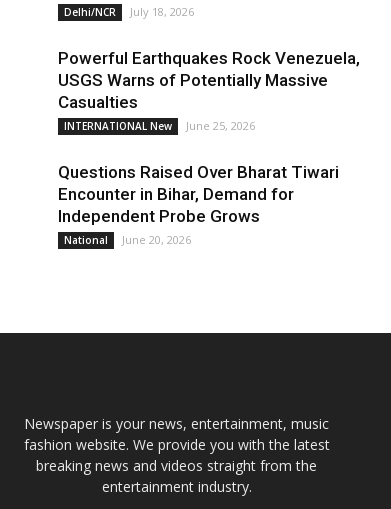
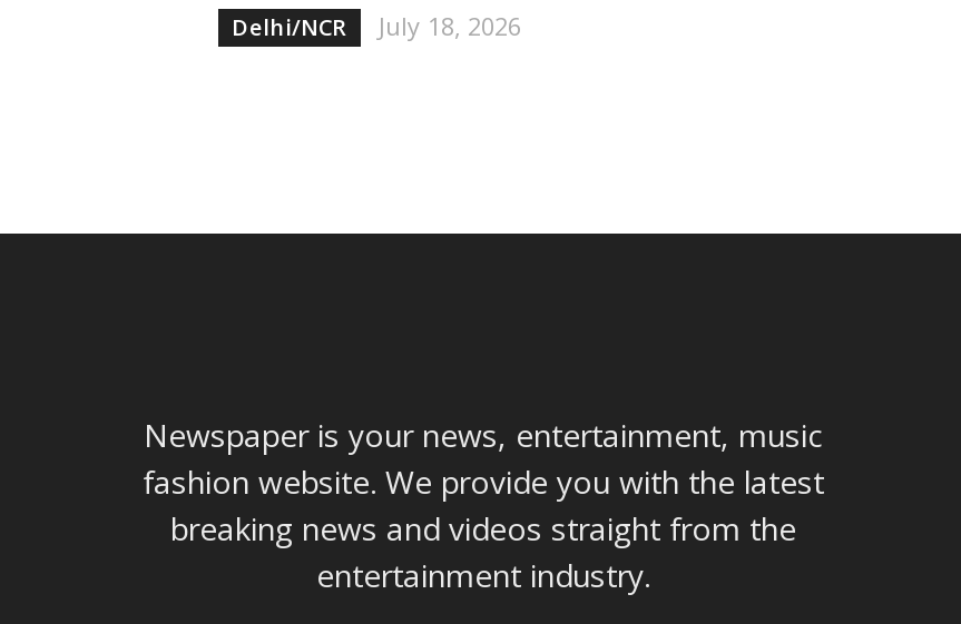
- Powerful Earthquakes Rock Venezuela,
- USGS Warns of Potentially Massive
- Casualties
- INTERNATIONAL New
- June 25, 2026
- Questions Raised Over Bharat Tiwari
- Encounter in Bihar, Demand for
- Independent Probe Grows
- National
- June 20, 2026
